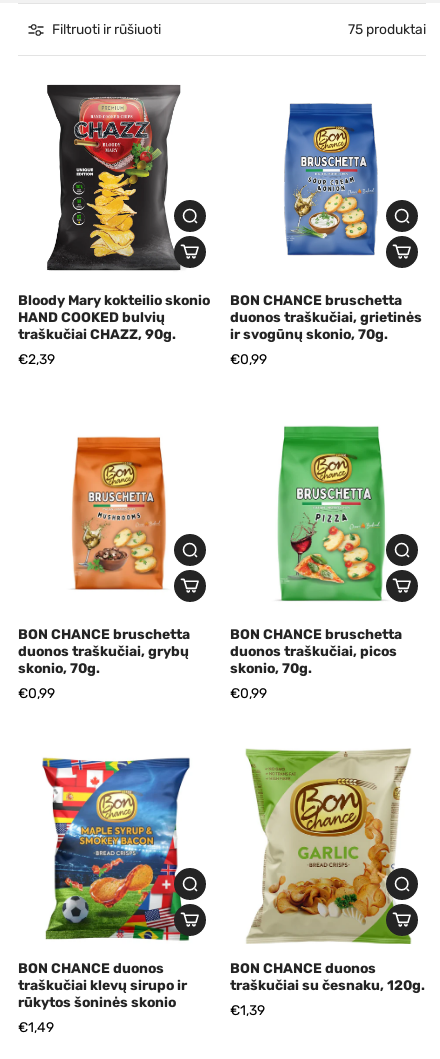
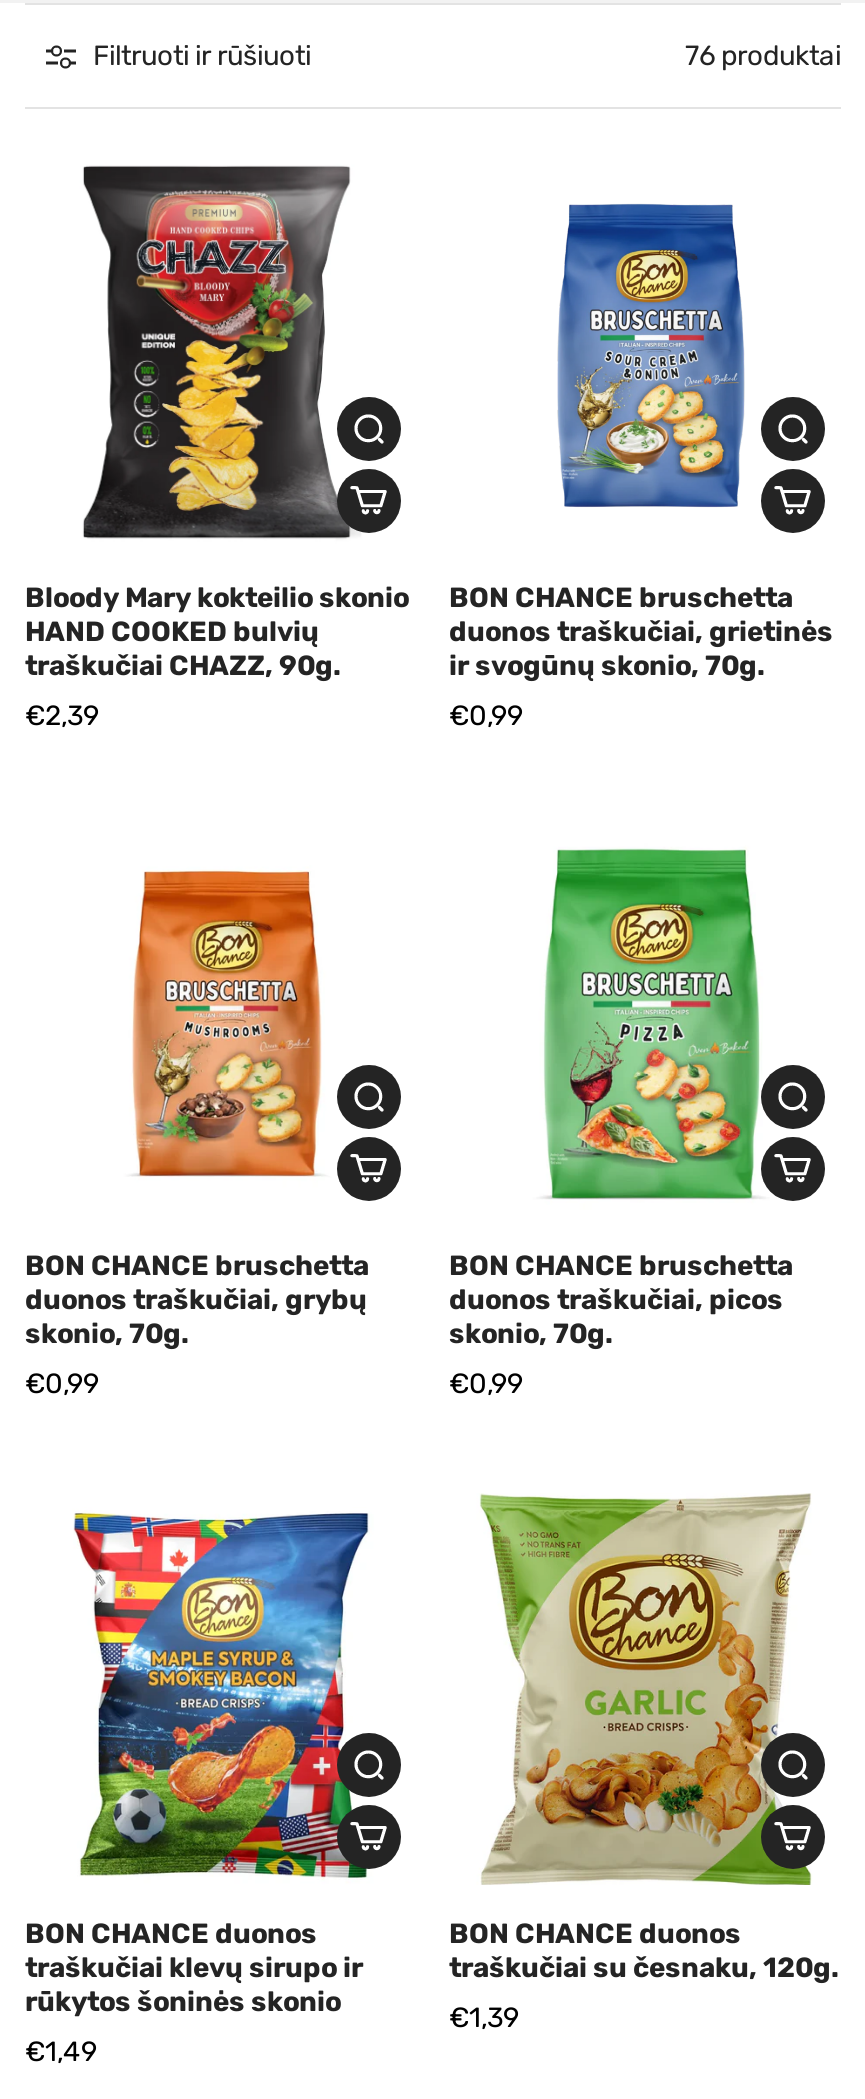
- 75 produktai
+ 76 produktai
